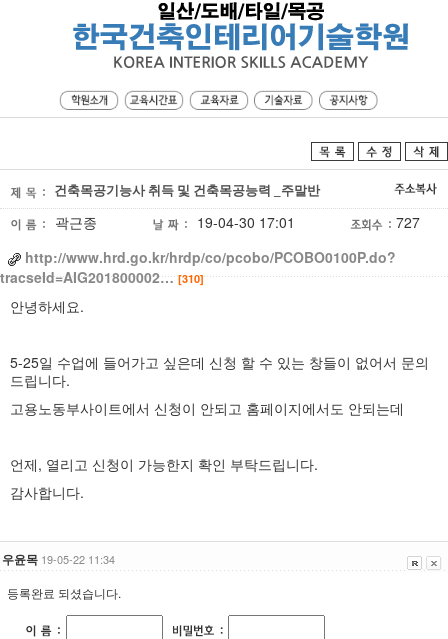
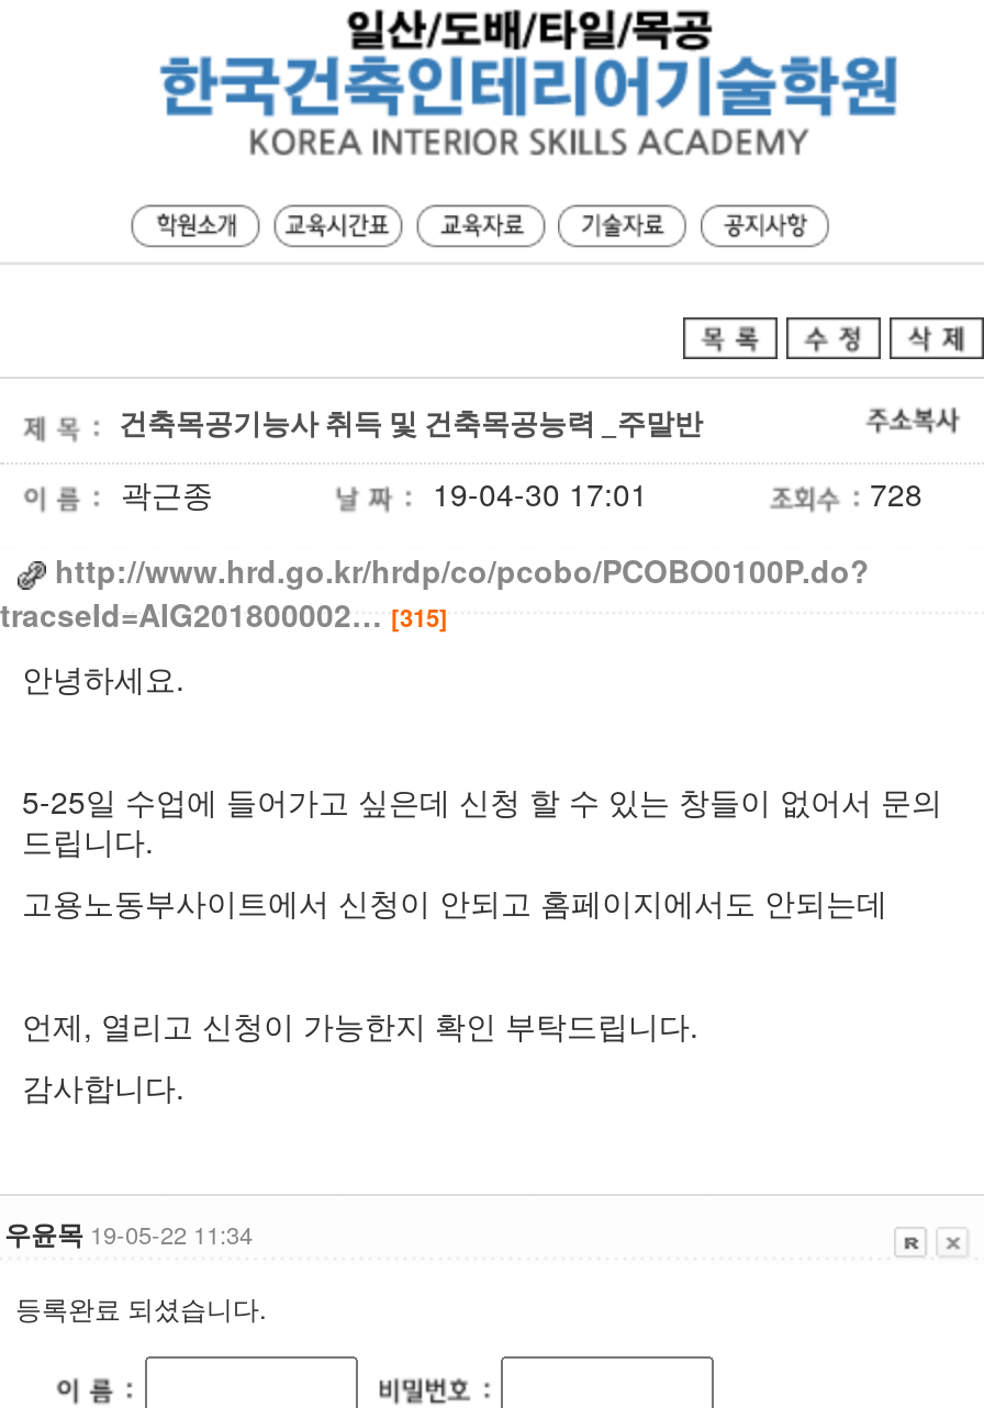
- 727
+ 728

- tracseId=AIG201800002… [310]
+ tracseId=AIG201800002… [315]
